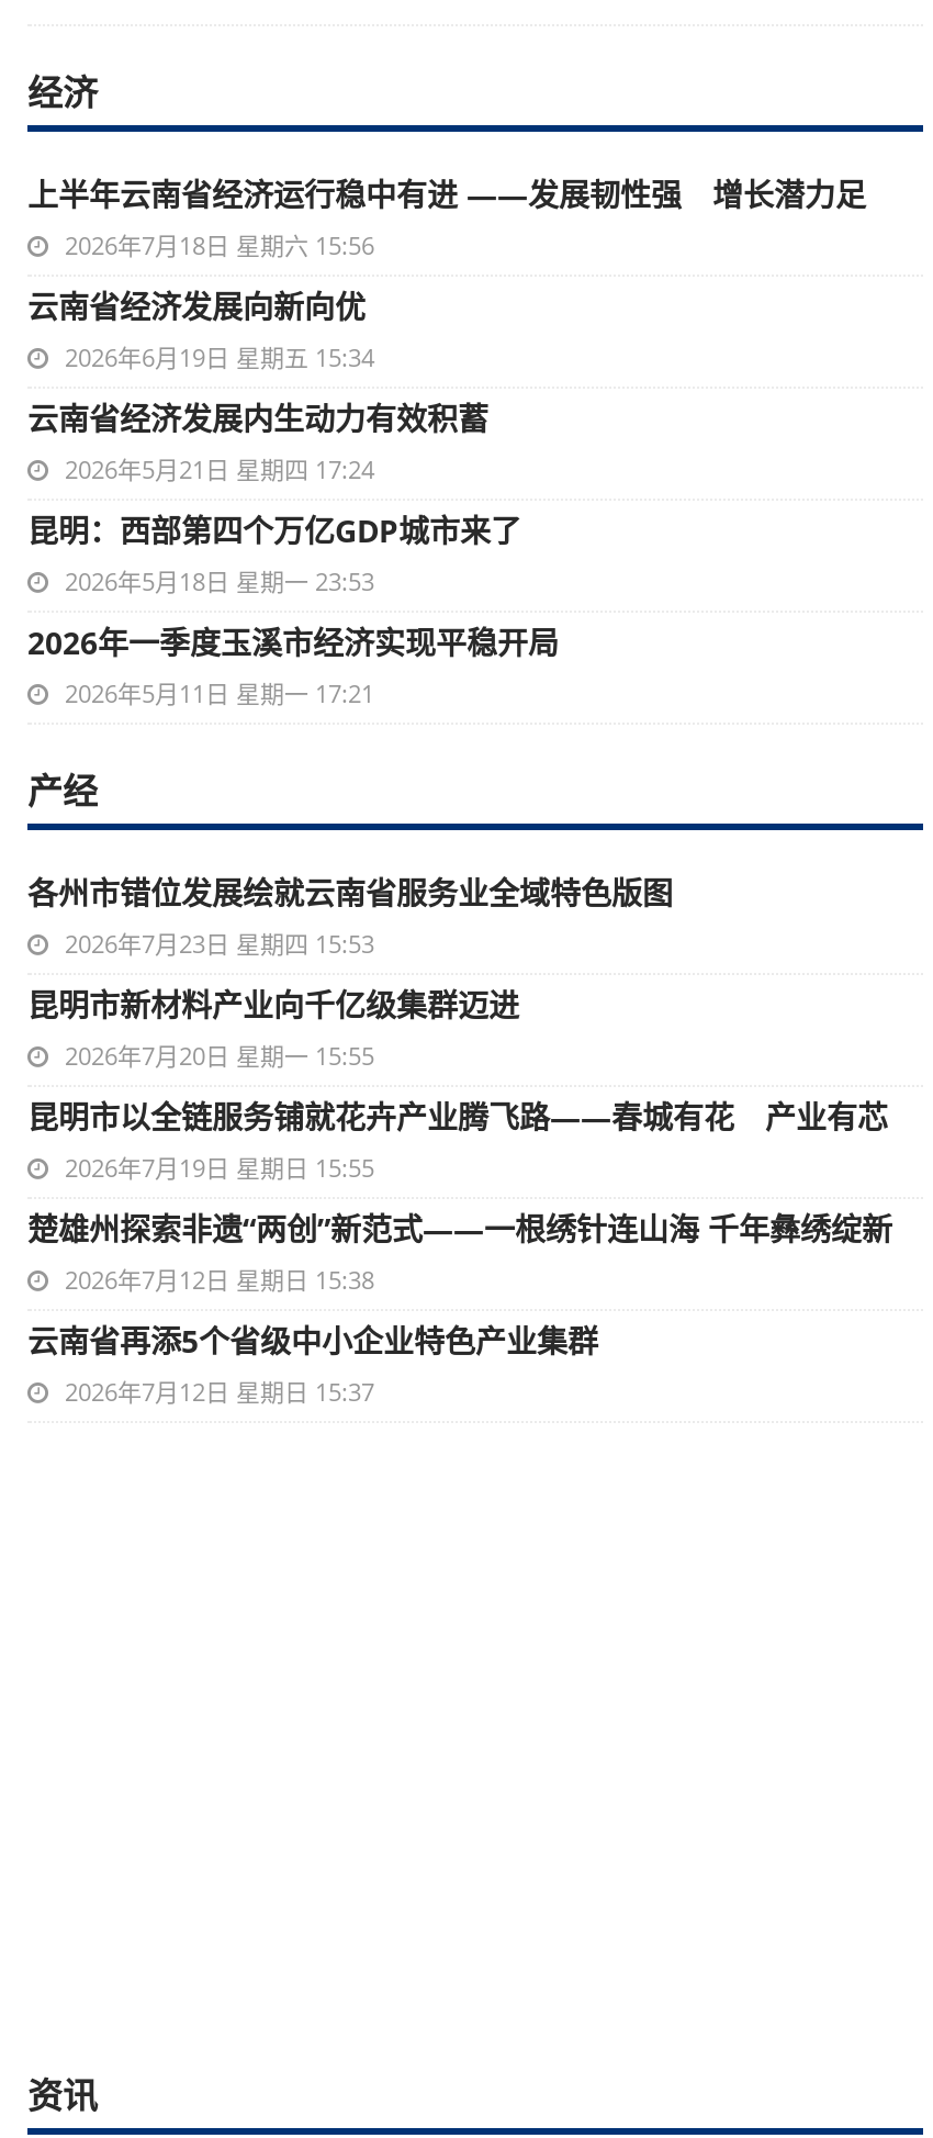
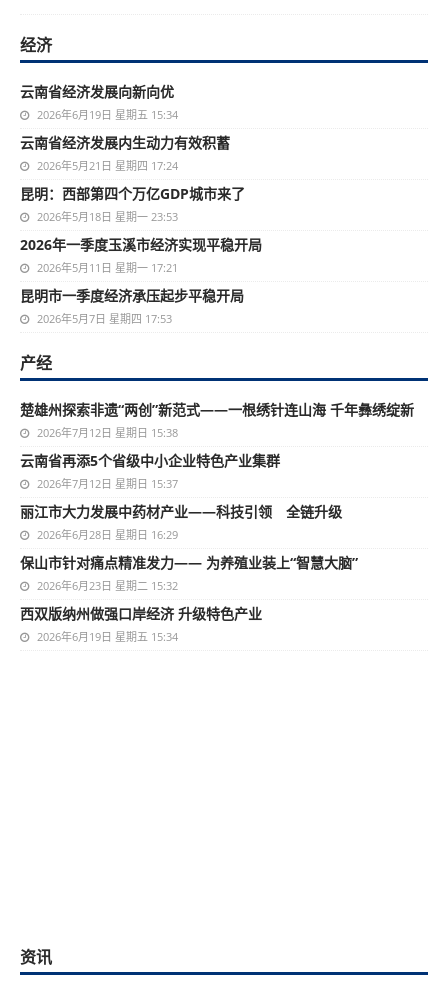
- 上半年云南省经济运行稳中有进 ——发展韧性强 增长潜力足
- 2026年7月18日 星期六 15:56

moved up: 云南省经济发展向新向优 | 2026年6月19日 星期五 15:34 | 云南省经济发展内生动力有效积蓄 | 2026年5月21日 星期四 17:24 | 昆明：西部第四个万亿GDP城市来了 | 2026年5月18日 星期一 23:53 | 2026年一季度玉溪市经济实现平稳开局 | 2026年5月11日 星期一 17:21

+ 昆明市一季度经济承压起步平稳开局
+ 2026年5月7日 星期四 17:53

- 各州市错位发展绘就云南省服务业全域特色版图
- 2026年7月23日 星期四 15:53
- 昆明市新材料产业向千亿级集群迈进
- 2026年7月20日 星期一 15:55
- 昆明市以全链服务铺就花卉产业腾飞路——春城有花 产业有芯
- 2026年7月19日 星期日 15:55

moved up: 楚雄州探索非遗“两创”新范式——一根绣针连山海 千年彝绣绽新 | 2026年7月12日 星期日 15:38 | 云南省再添5个省级中小企业特色产业集群 | 2026年7月12日 星期日 15:37

+ 丽江市大力发展中药材产业——科技引领 全链升级
+ 2026年6月28日 星期日 16:29
+ 保山市针对痛点精准发力—— 为养殖业装上“智慧大脑”
+ 2026年6月23日 星期二 15:32
+ 西双版纳州做强口岸经济 升级特色产业
+ 2026年6月19日 星期五 15:34
